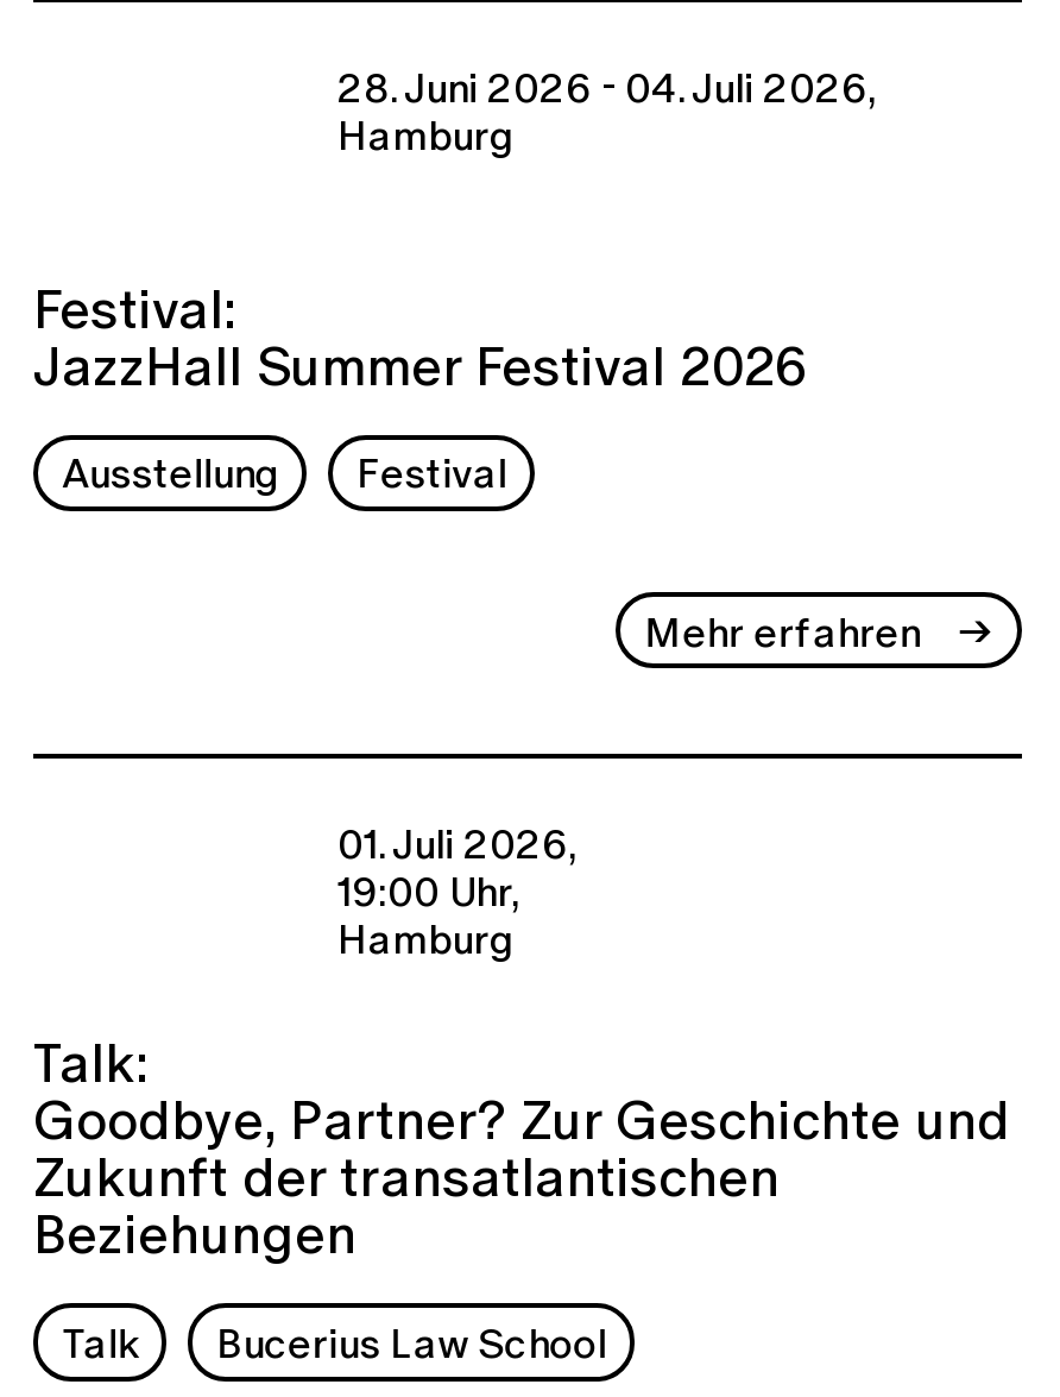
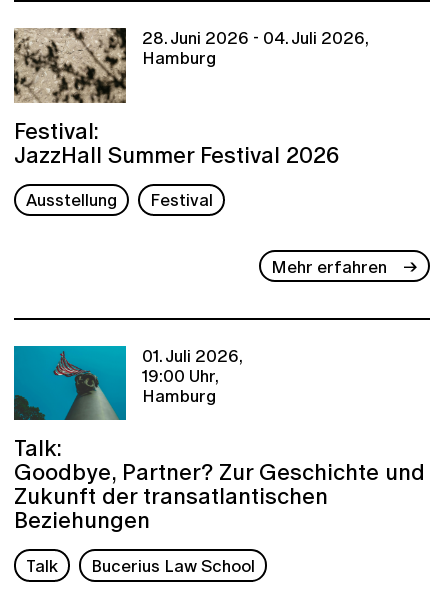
+ [image]

+ [image]
